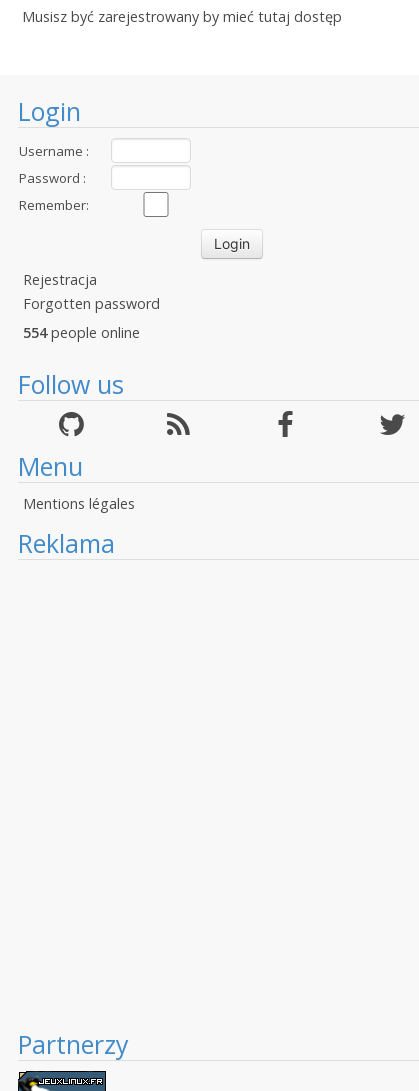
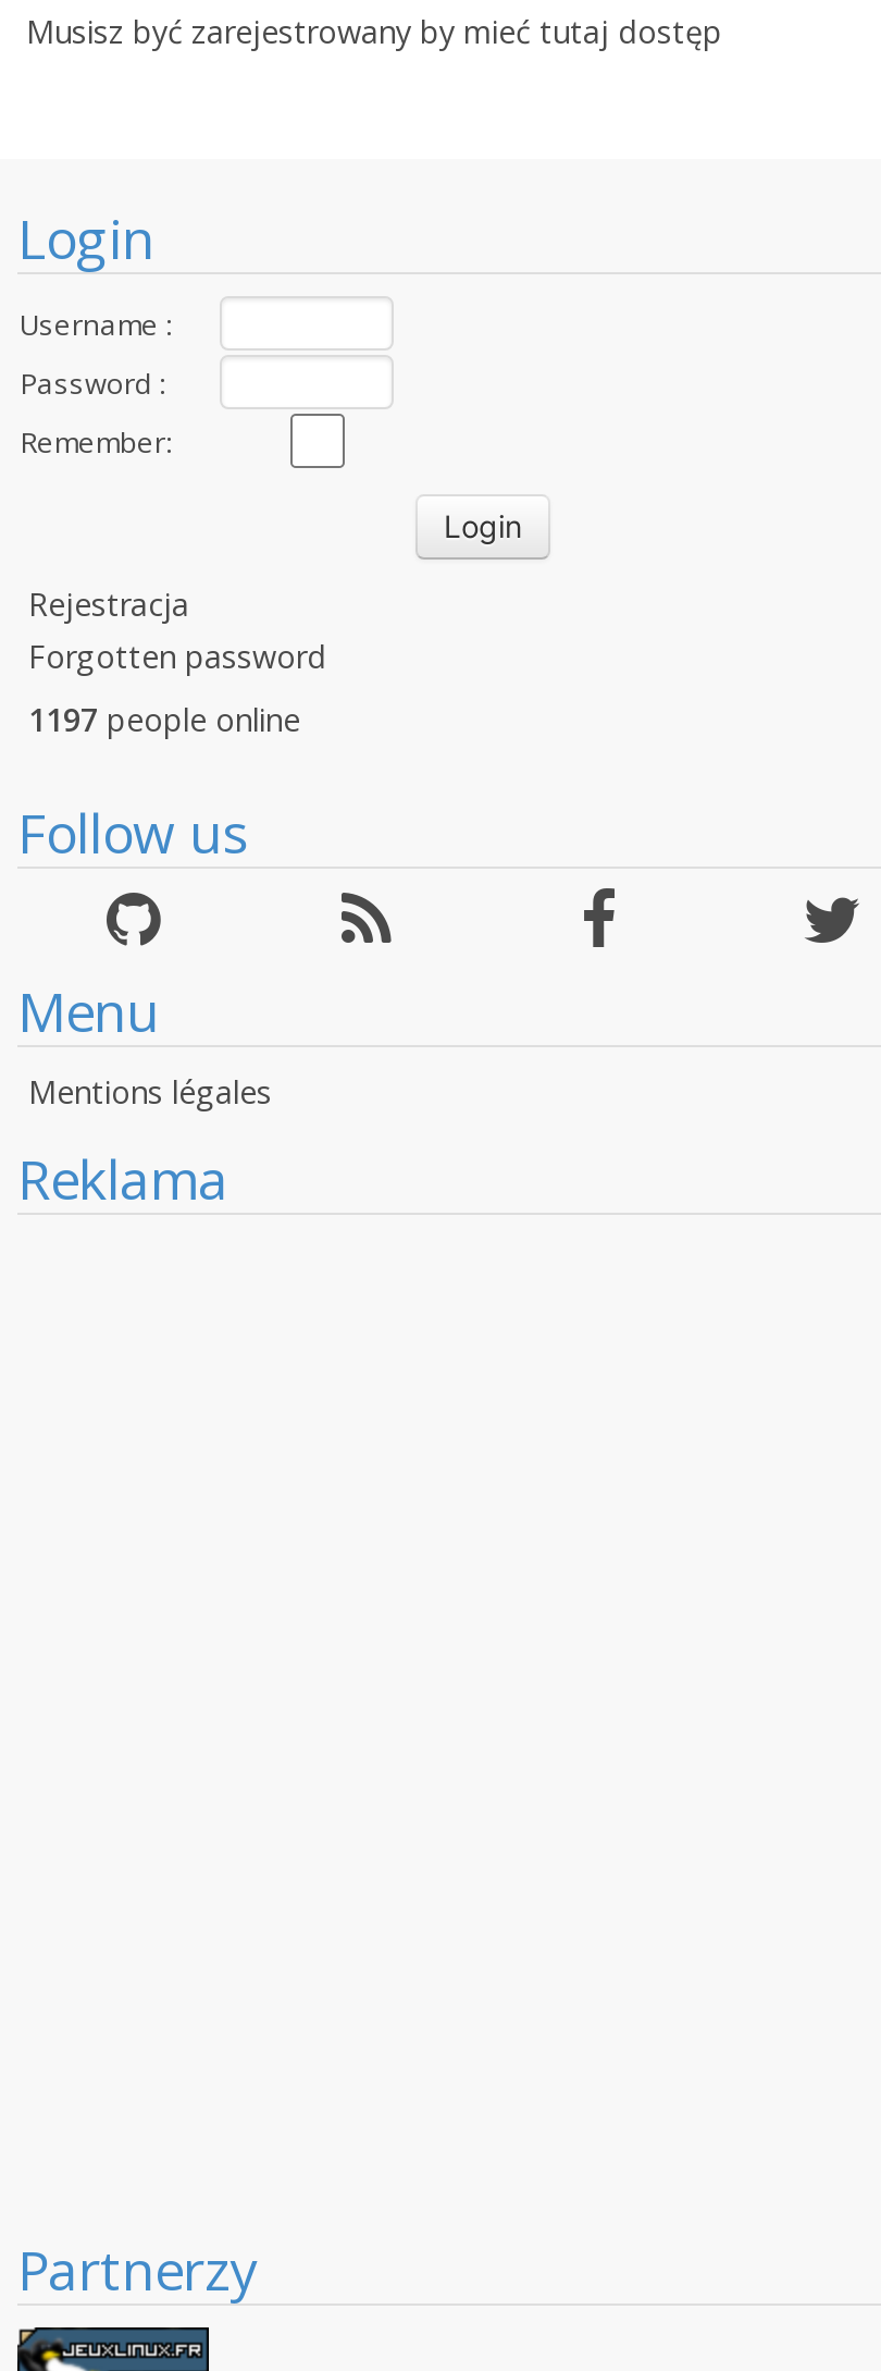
- 554 people online
+ 1197 people online
